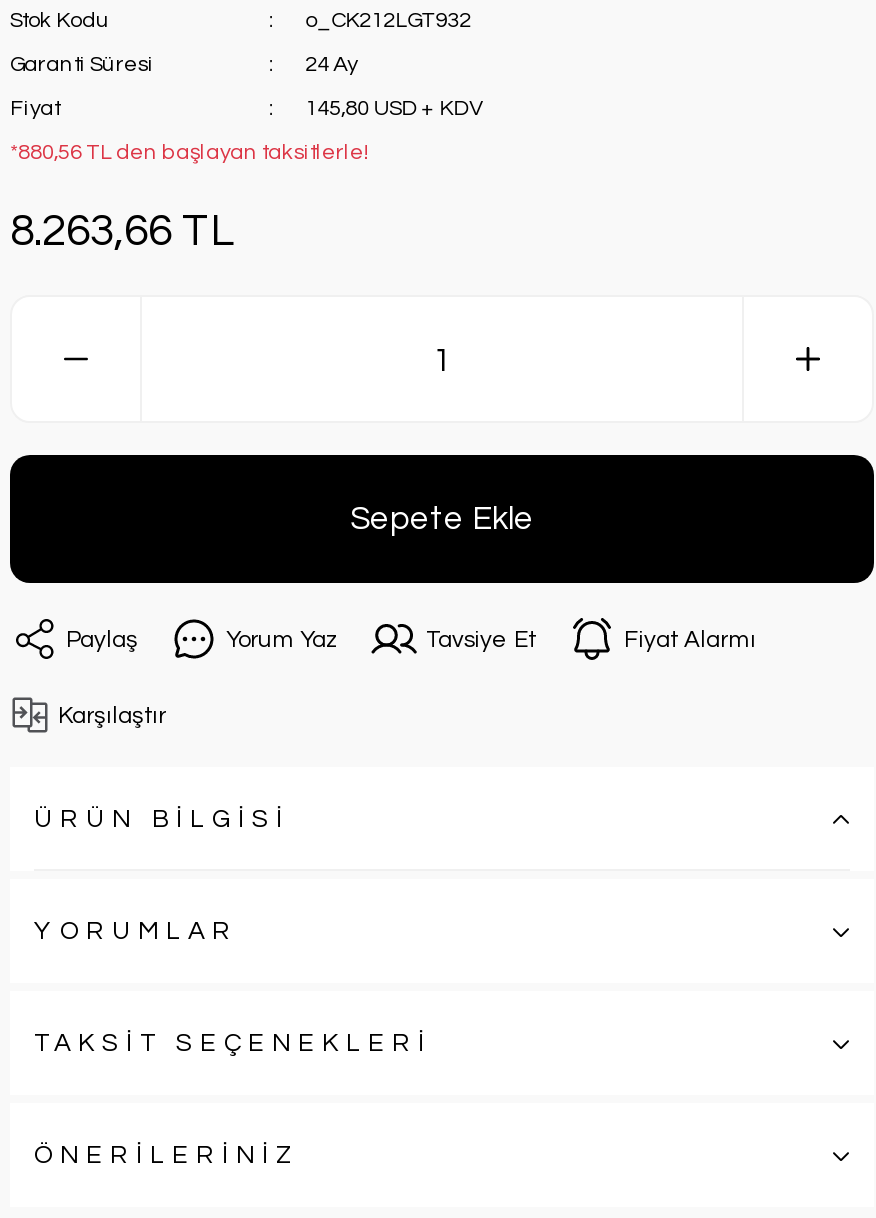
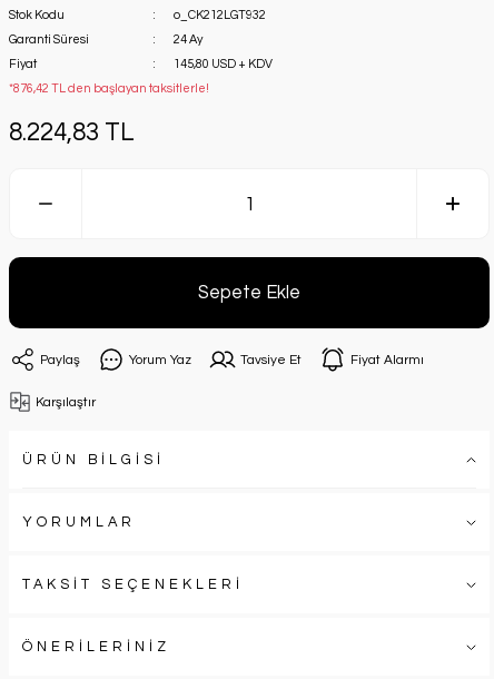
- *880,56 TL den başlayan taksitlerle!
+ *876,42 TL den başlayan taksitlerle!

- 8.263,66 TL
+ 8.224,83 TL
